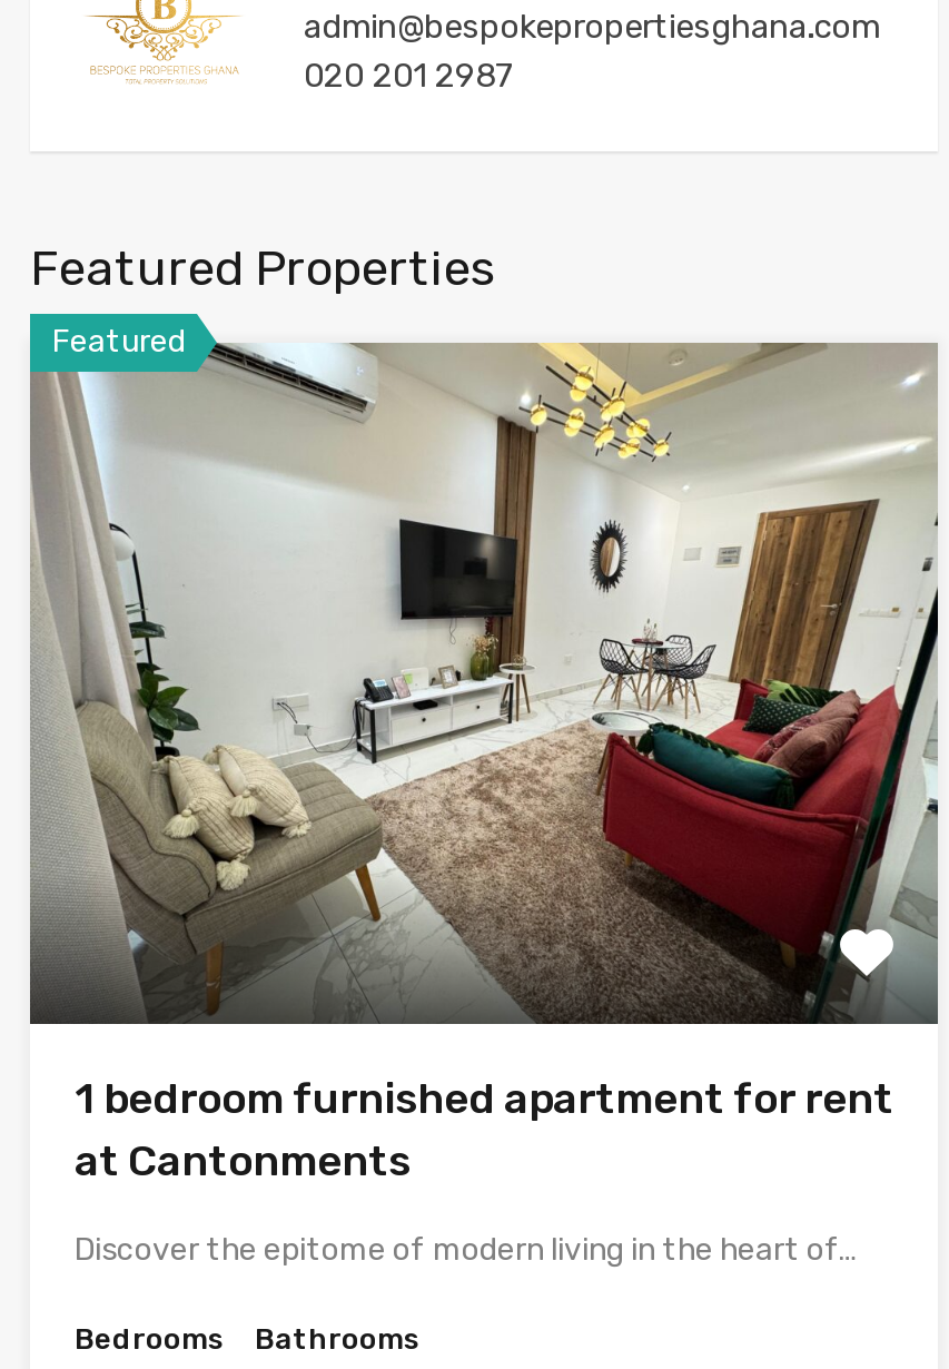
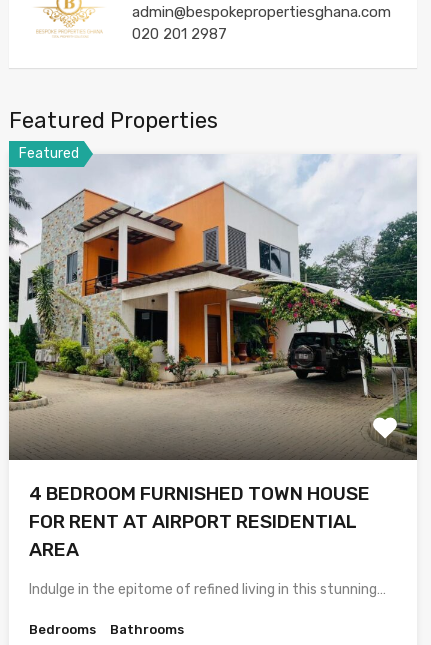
- [image]
- 1 bedroom furnished apartment for rent
- at Cantonments
+ [image]
+ 4 BEDROOM FURNISHED TOWN HOUSE
+ FOR RENT AT AIRPORT RESIDENTIAL
+ AREA

- Discover the epitome of modern living in the heart of…
+ Indulge in the epitome of refined living in this stunning…
